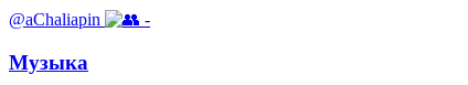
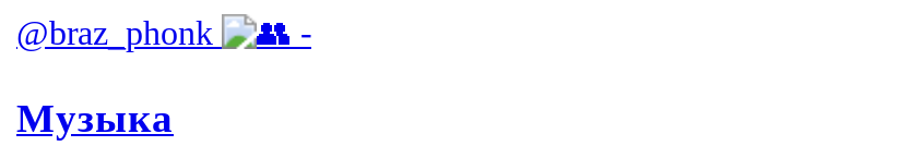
- @aChaliapin
+ @braz_phonk
